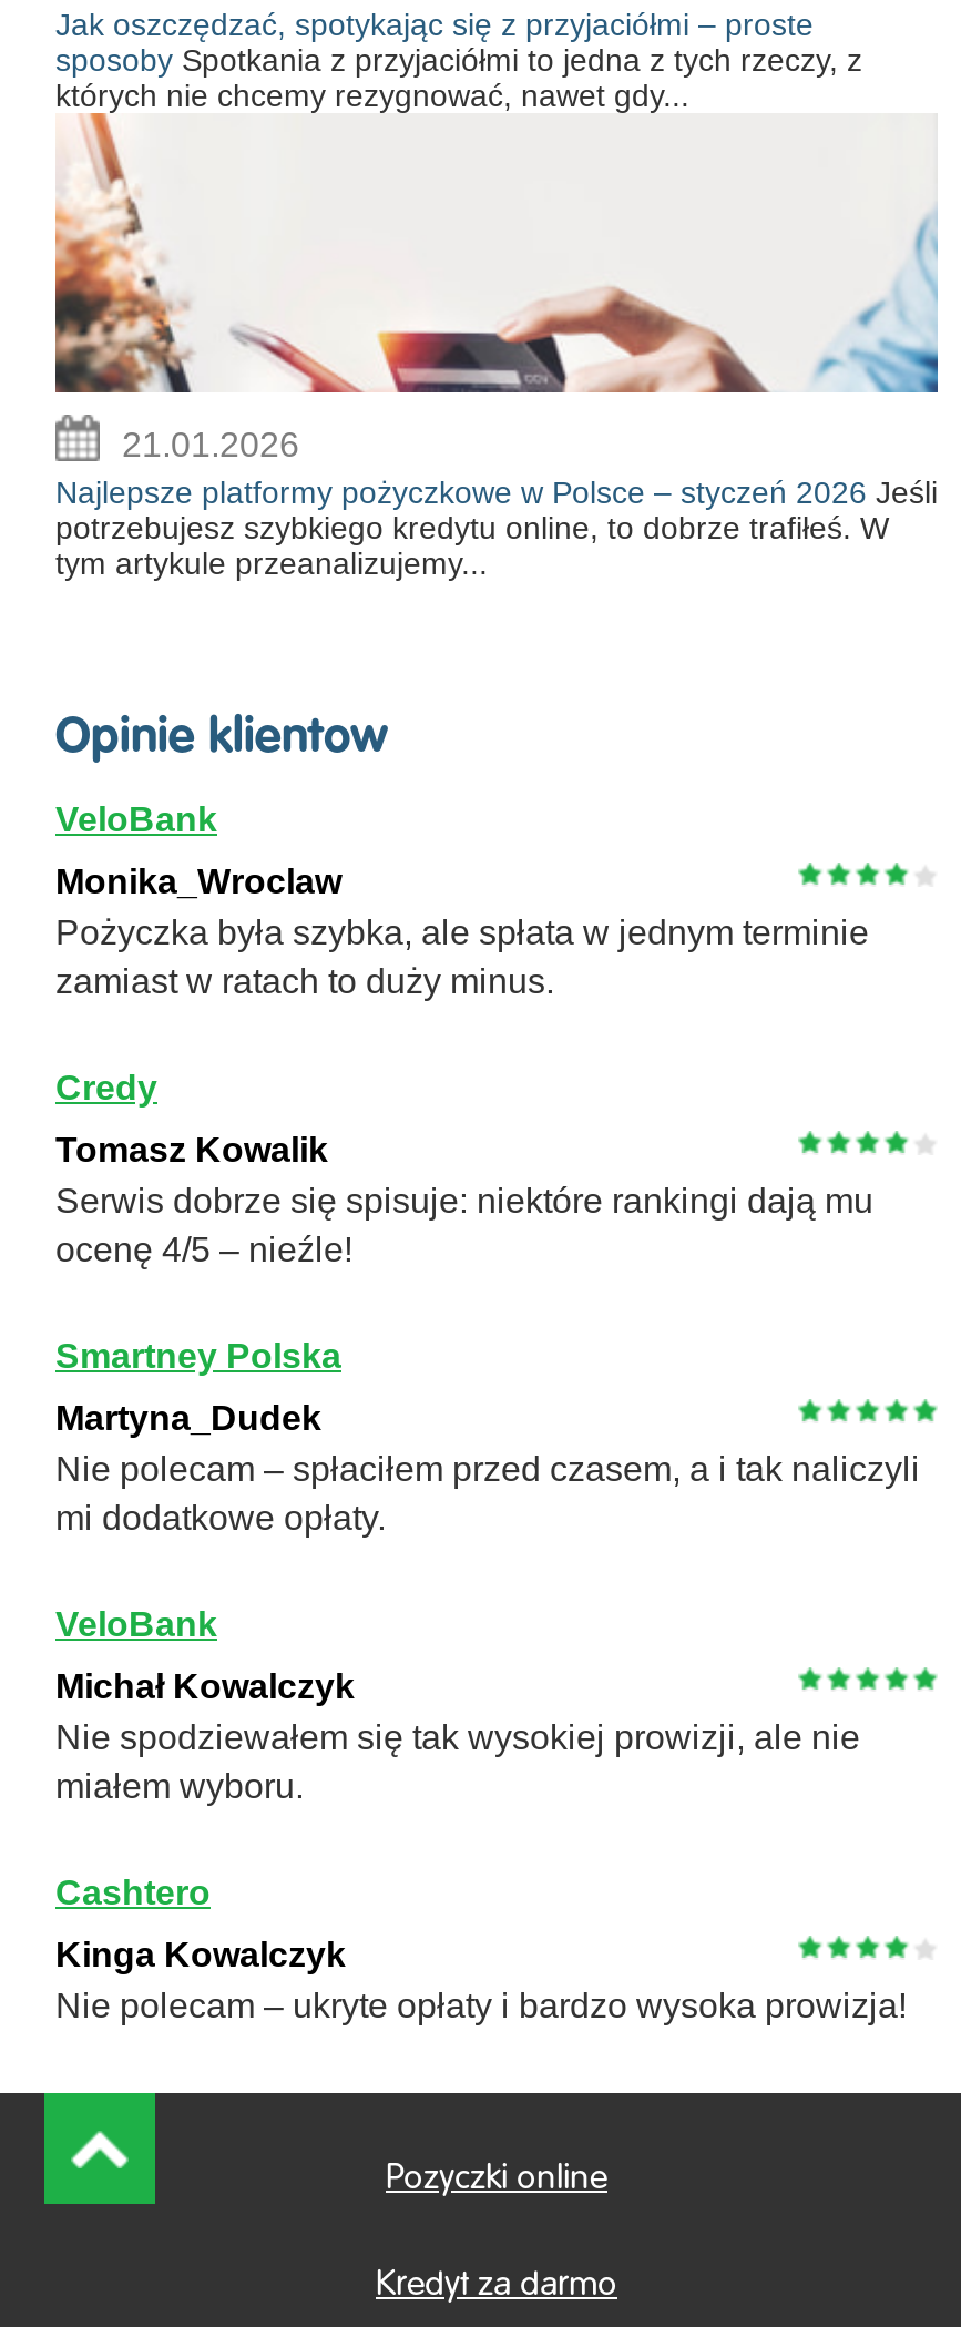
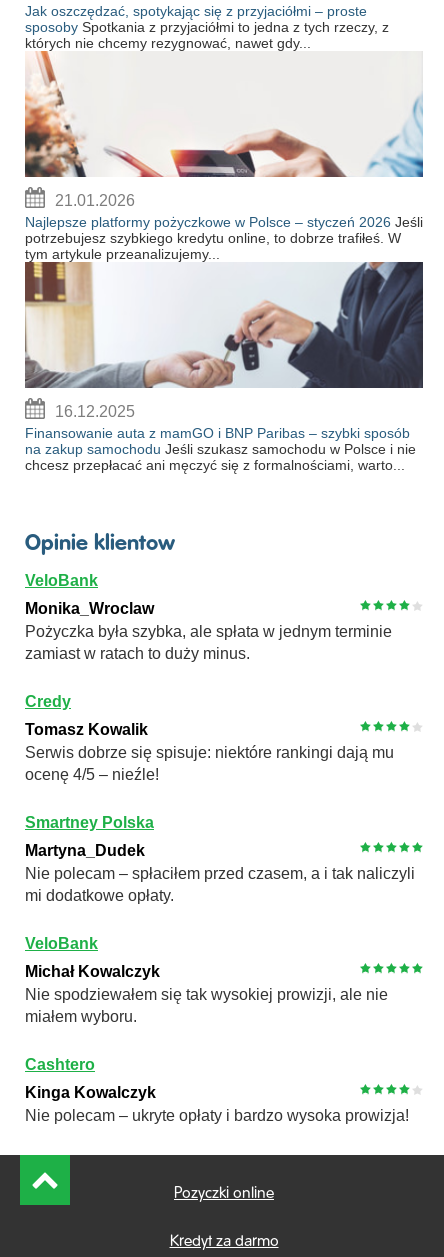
+ [image]
+ 16.12.2025
+ Finansowanie auta z mamGO i BNP Paribas – szybki sposób
+ na zakup samochodu Jeśli szukasz samochodu w Polsce i nie
+ chcesz przepłacać ani męczyć się z formalnościami, warto...
